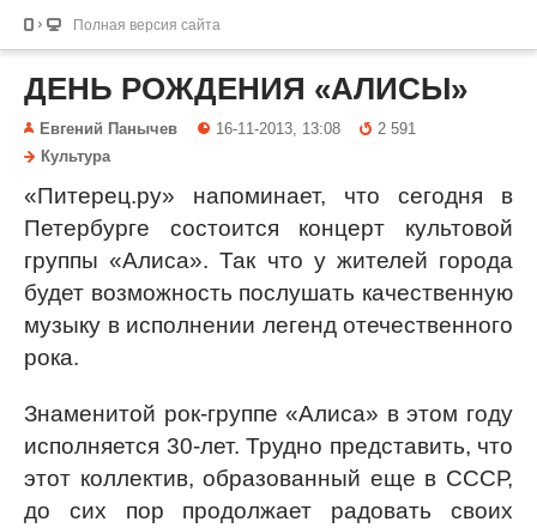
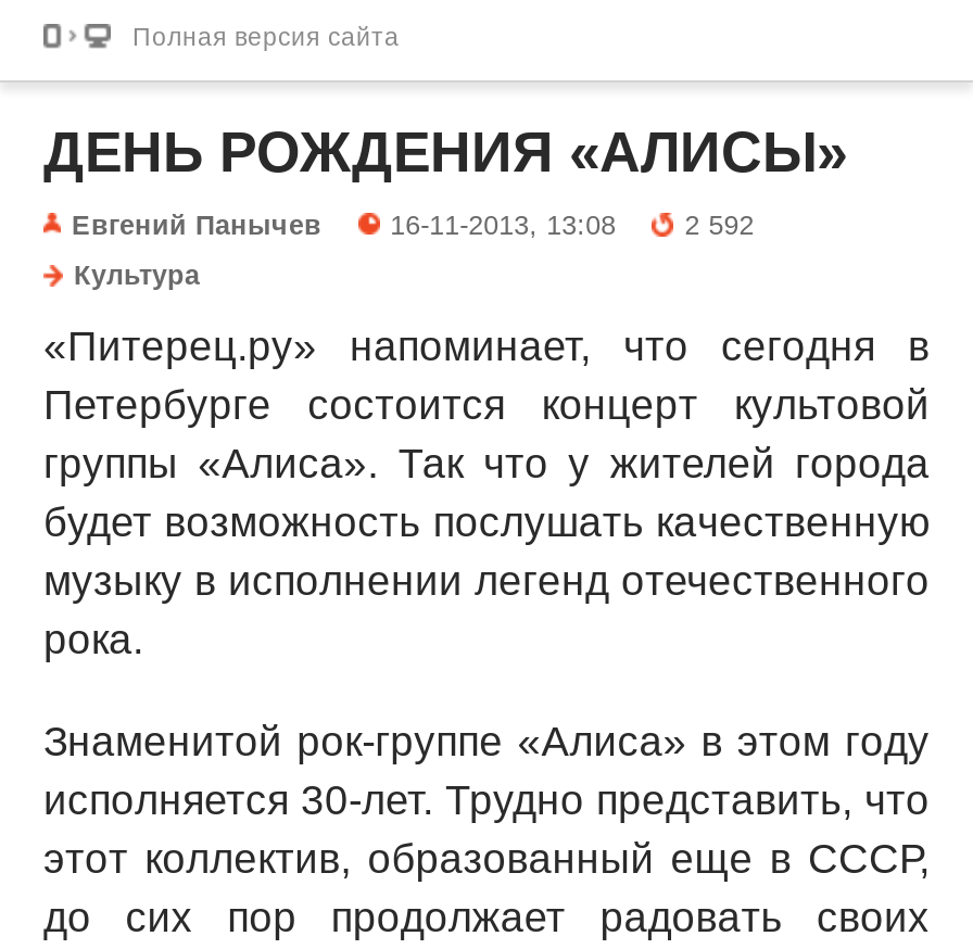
- 2 591
+ 2 592
